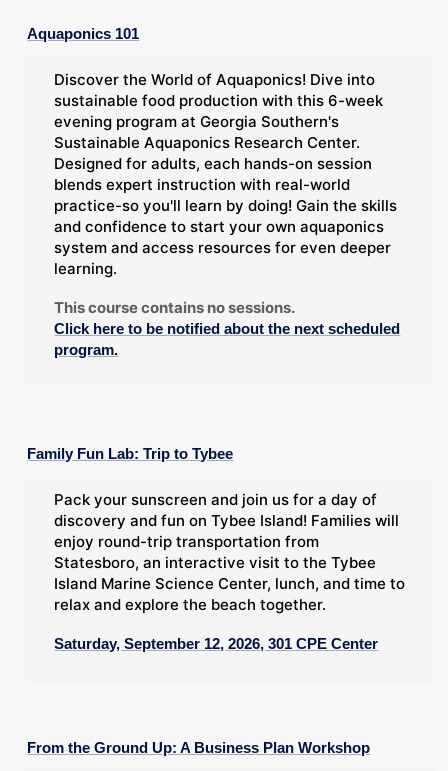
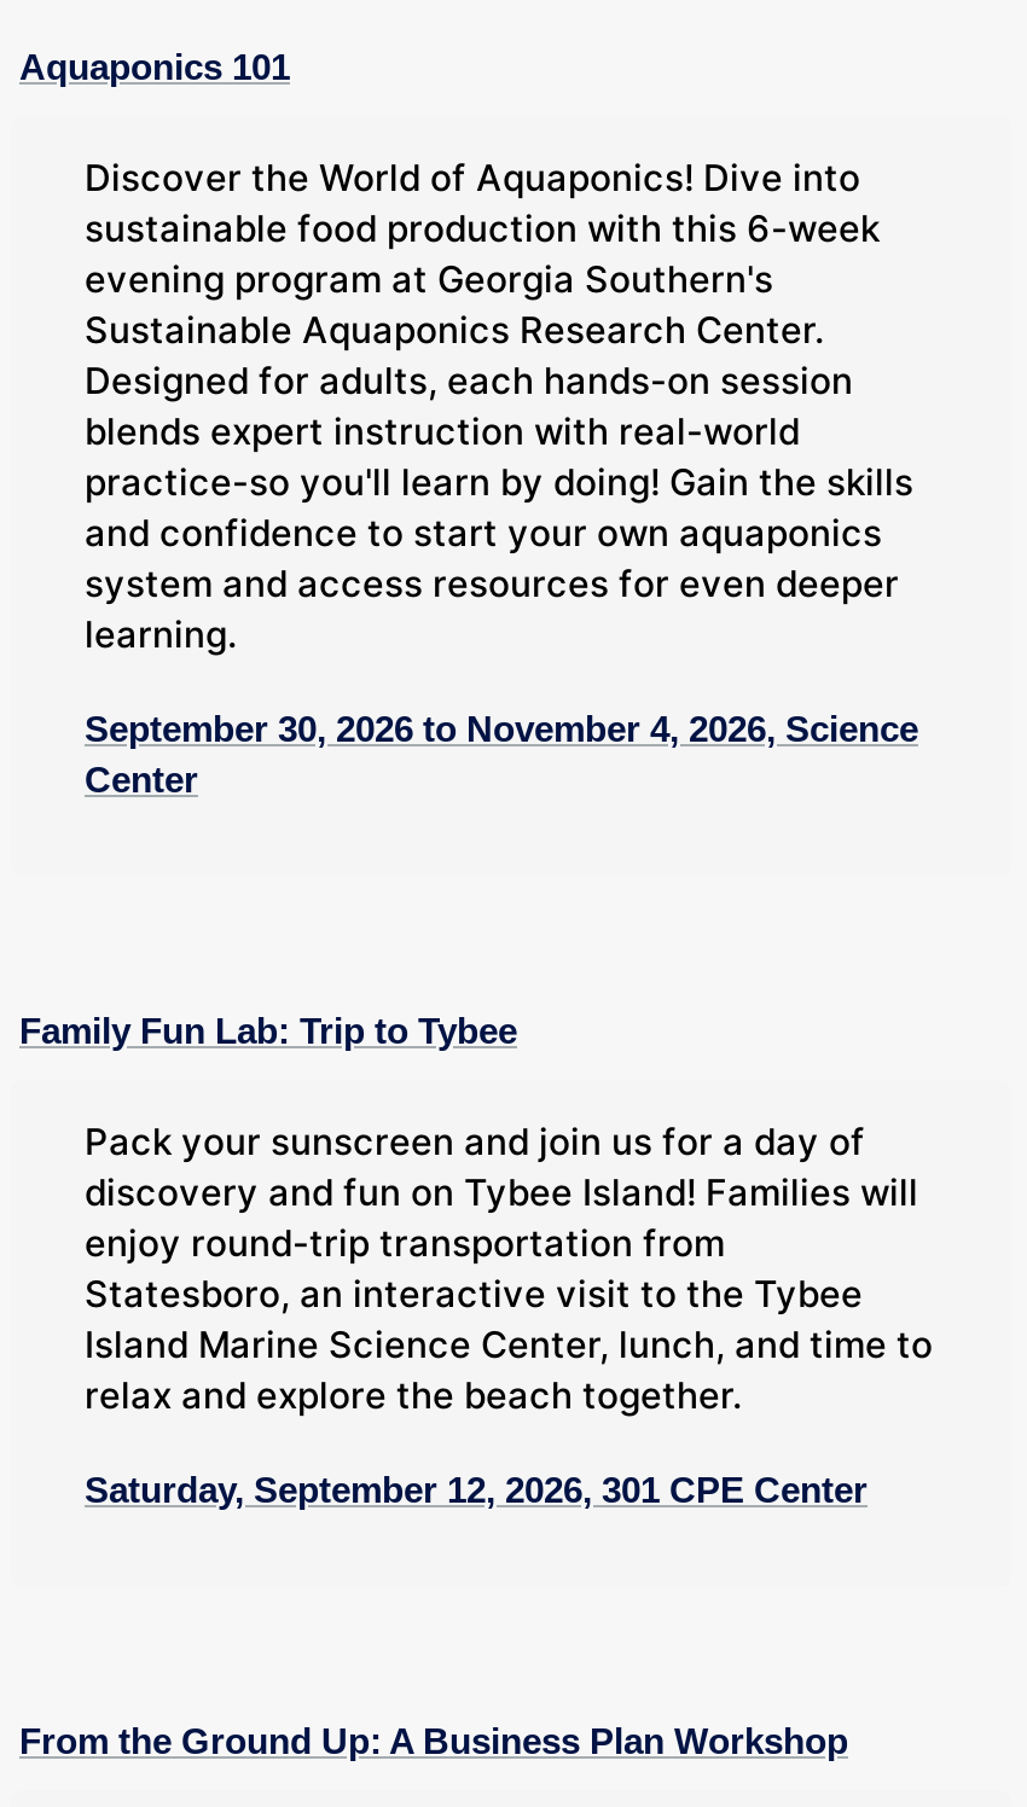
- This course contains no sessions.
- Click here to be notified about the next scheduled
- program.
+ September 30, 2026 to November 4, 2026, Science
+ Center
